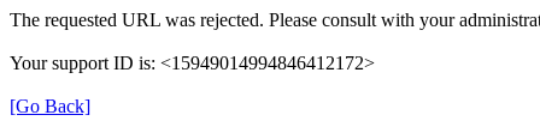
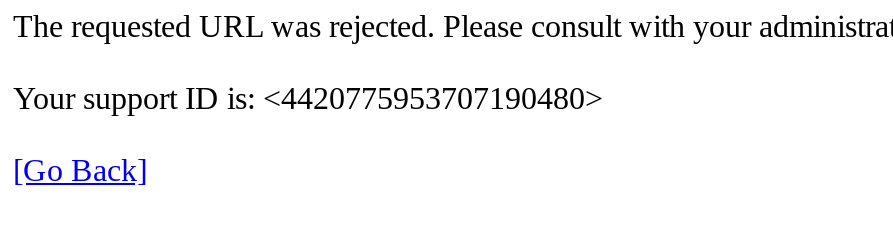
- Your support ID is: <15949014994846412172>
+ Your support ID is: <4420775953707190480>
